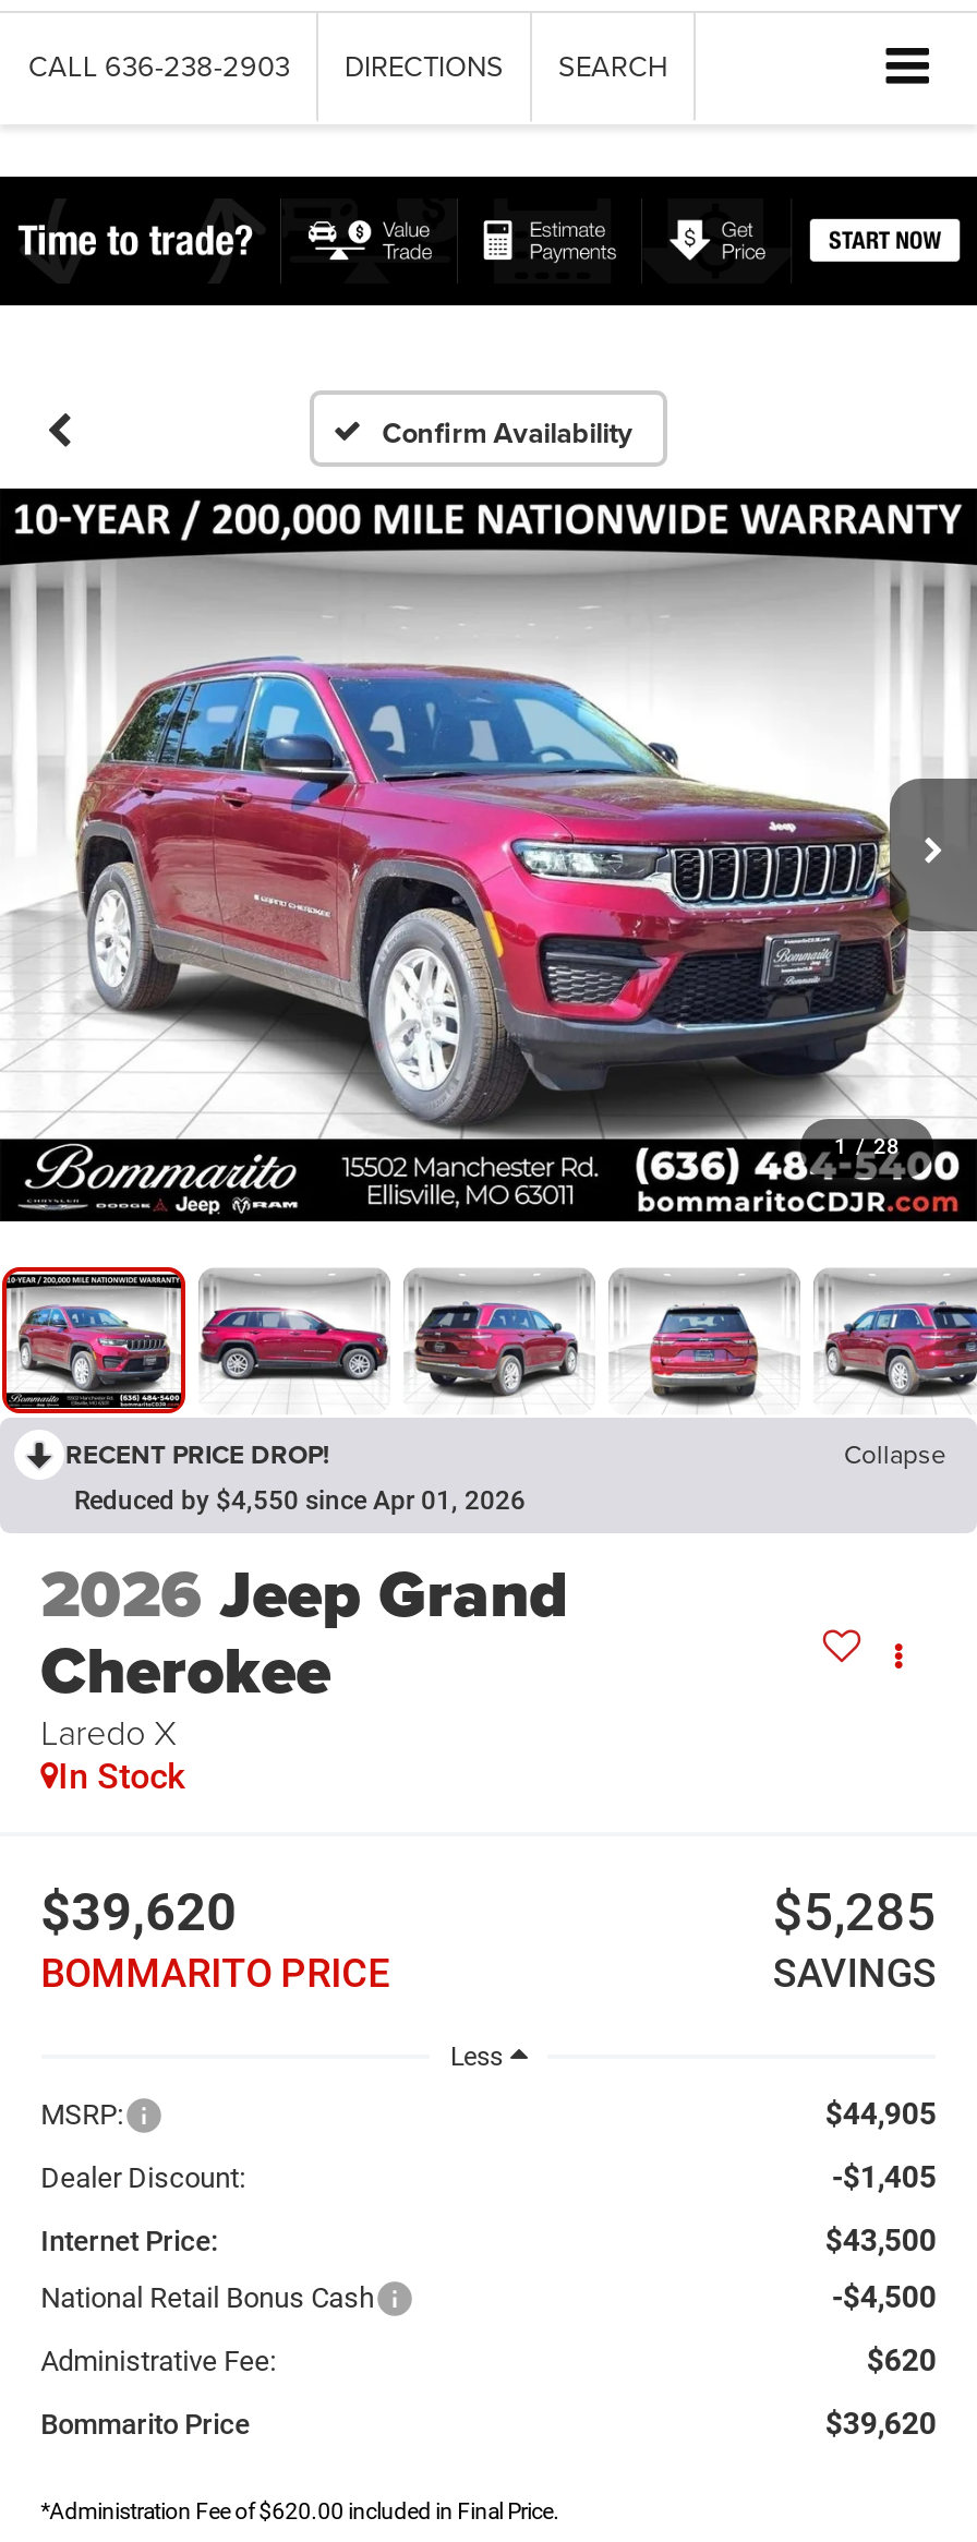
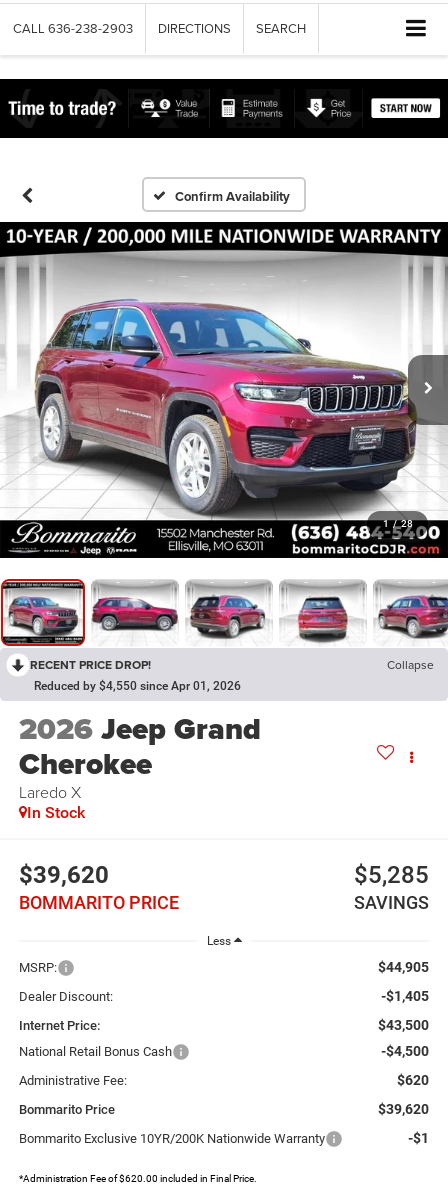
+ Bommarito Exclusive 10YR/200K Nationwide Warranty
+ -$1
